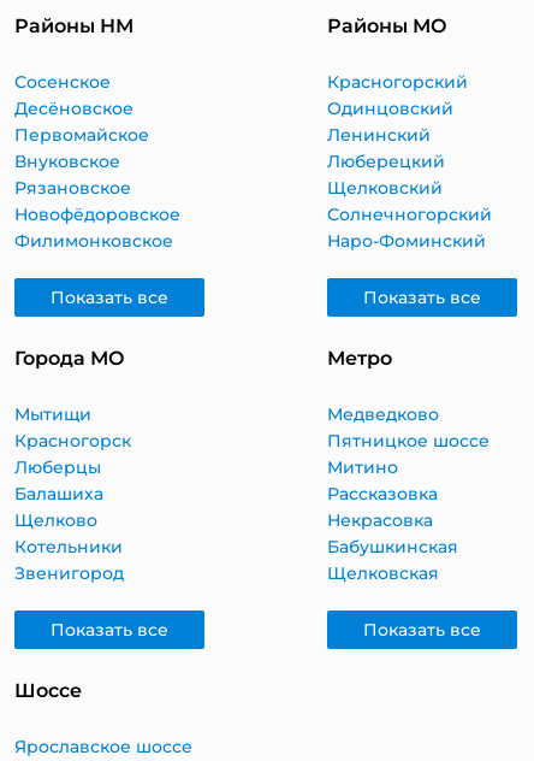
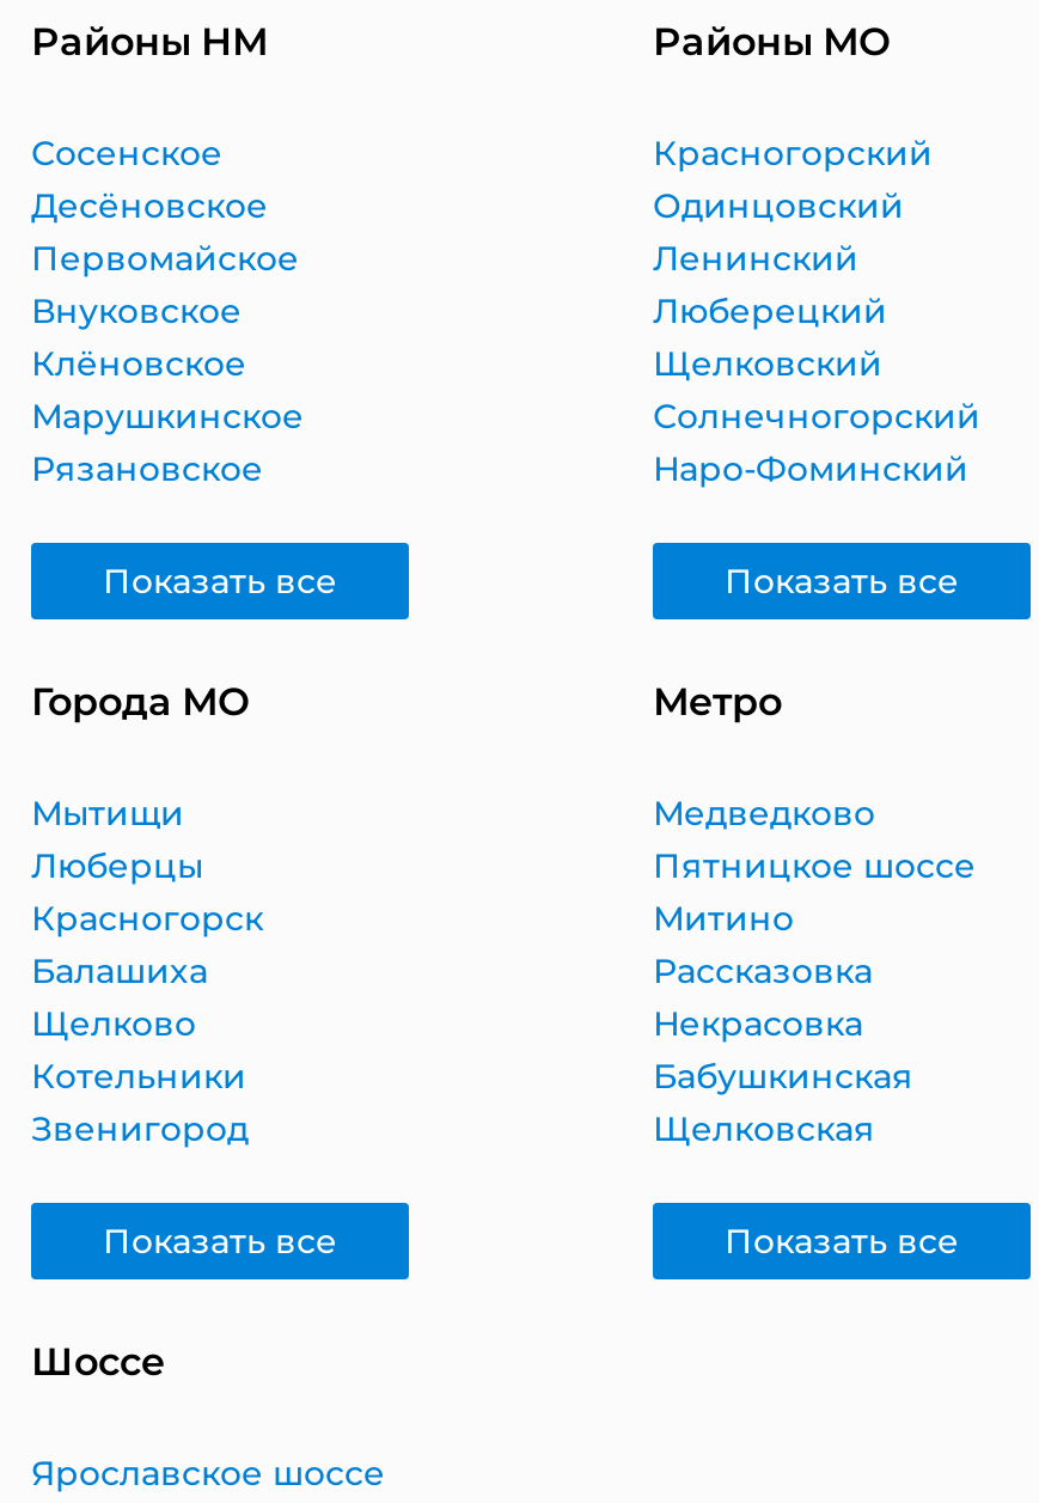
moved down: Рязановское

+ Клёновское
+ Марушкинское

- Новофёдоровское
- Филимонковское

moved down: Красногорск

moved up: Люберцы
